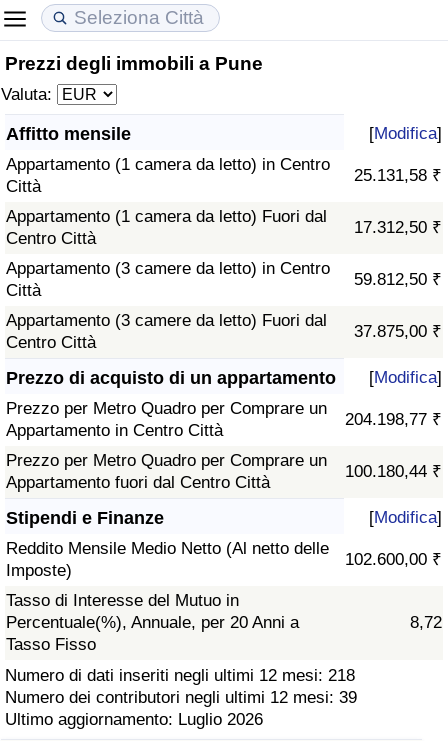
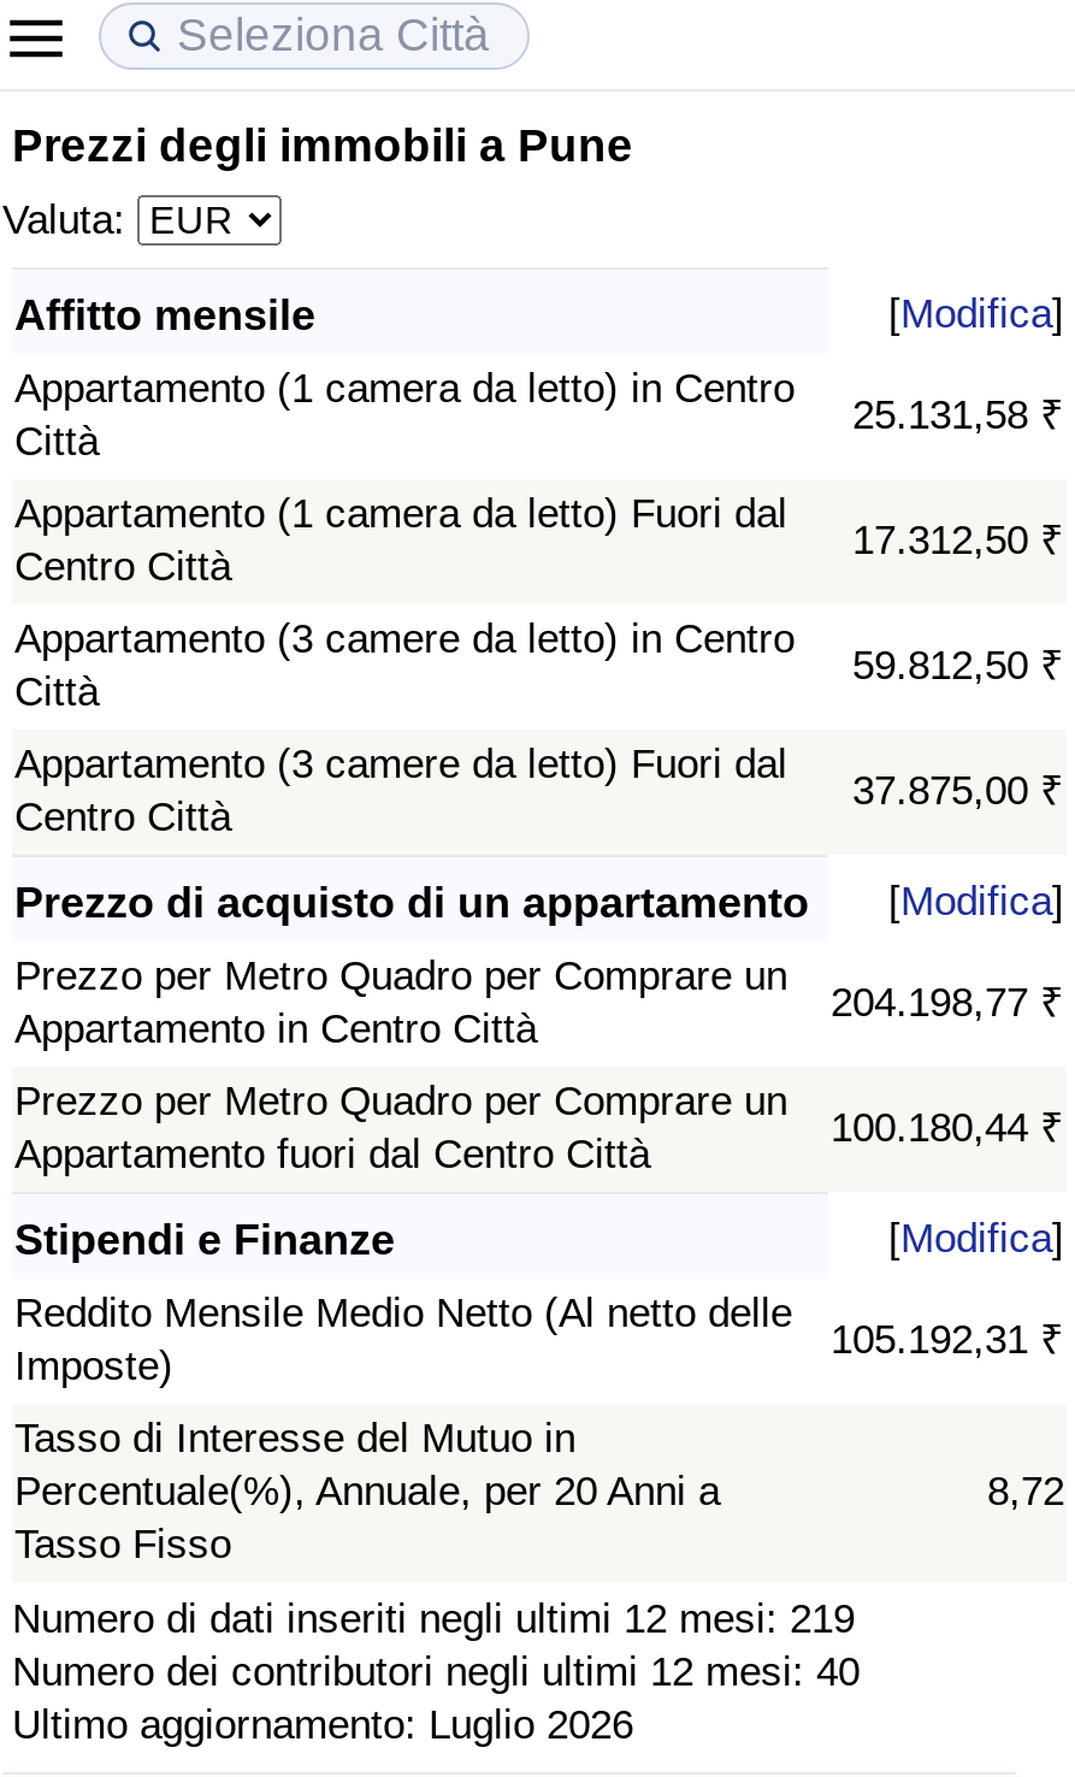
- 102.600,00 ₹
+ 105.192,31 ₹

- Numero di dati inseriti negli ultimi 12 mesi: 218
+ Numero di dati inseriti negli ultimi 12 mesi: 219

- Numero dei contributori negli ultimi 12 mesi: 39
+ Numero dei contributori negli ultimi 12 mesi: 40
